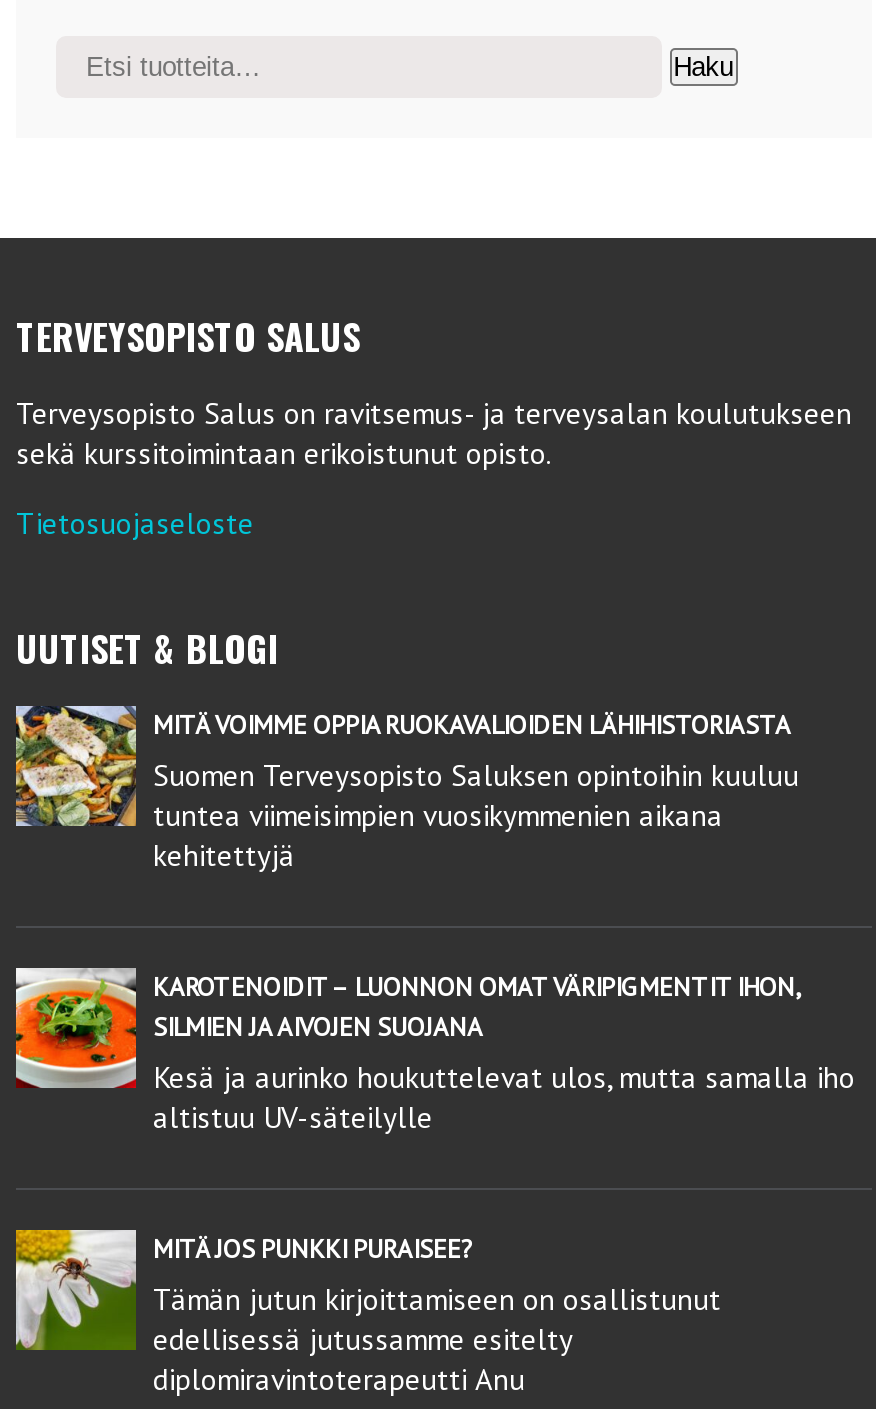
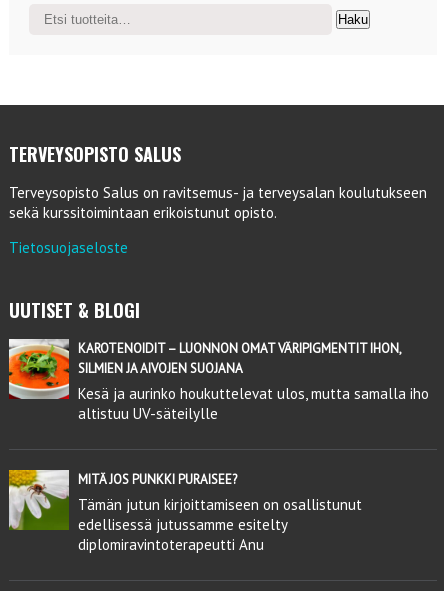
- [image]
- MITÄ VOIMME OPPIA RUOKAVALIOIDEN LÄHIHISTORIASTA
- Suomen Terveysopisto Saluksen opintoihin kuuluu
- tuntea viimeisimpien vuosikymmenien aikana
- kehitettyjä
